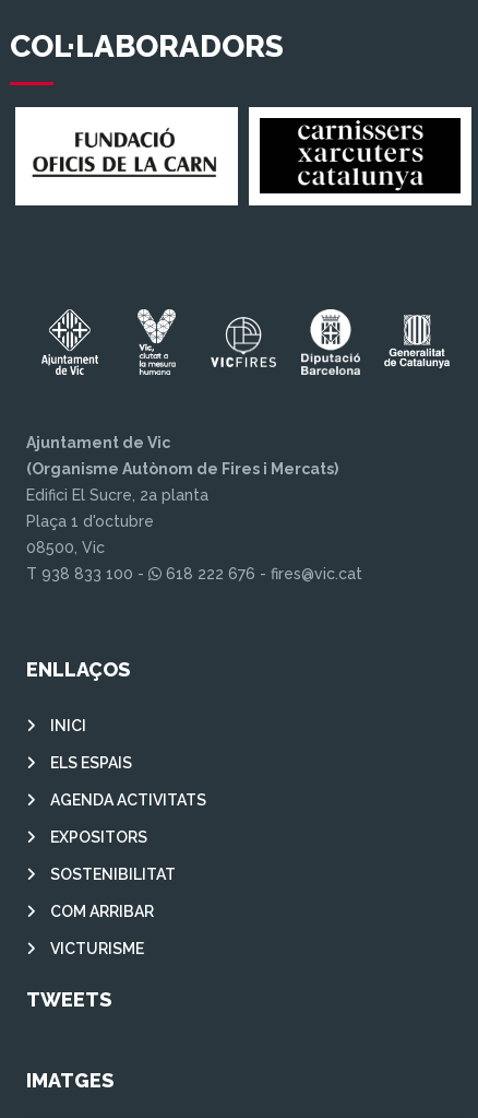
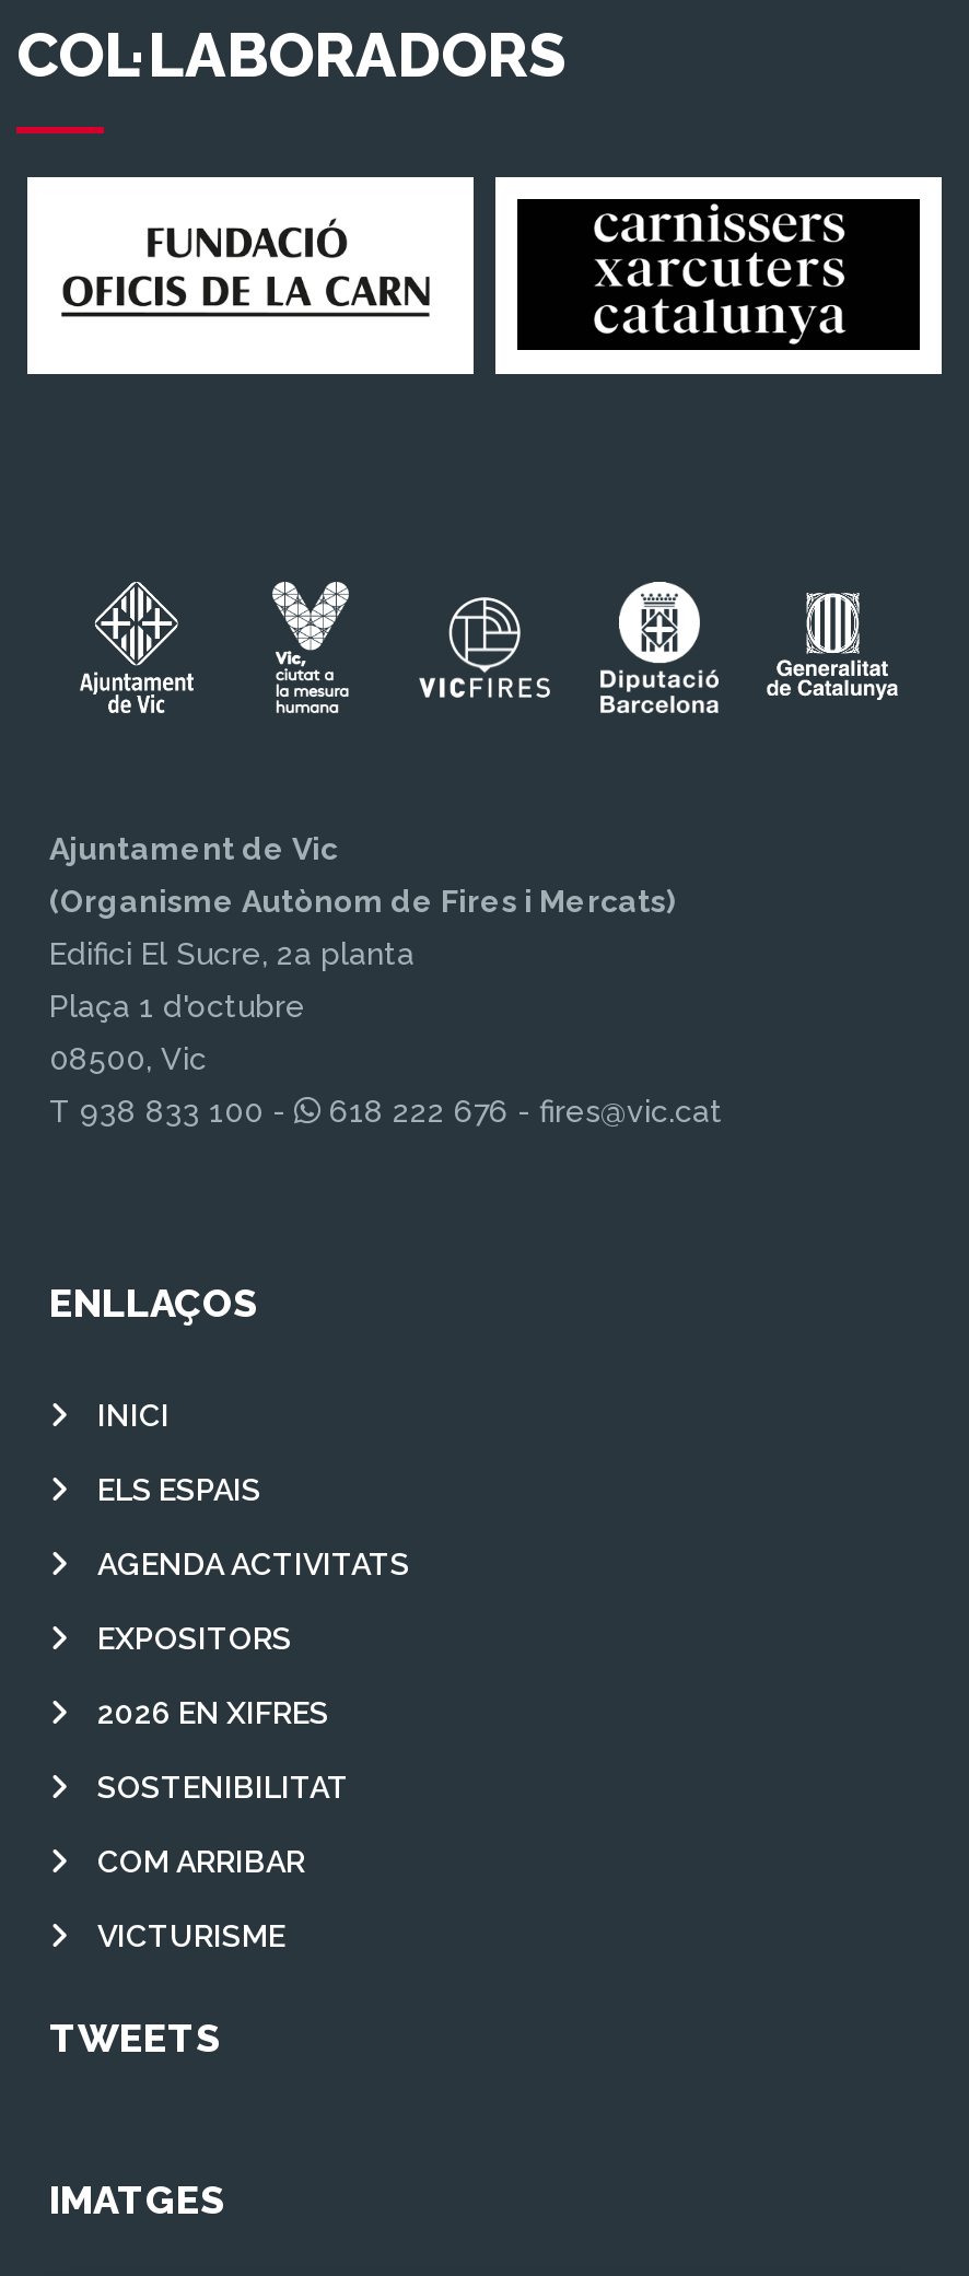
+ 2026 EN XIFRES
